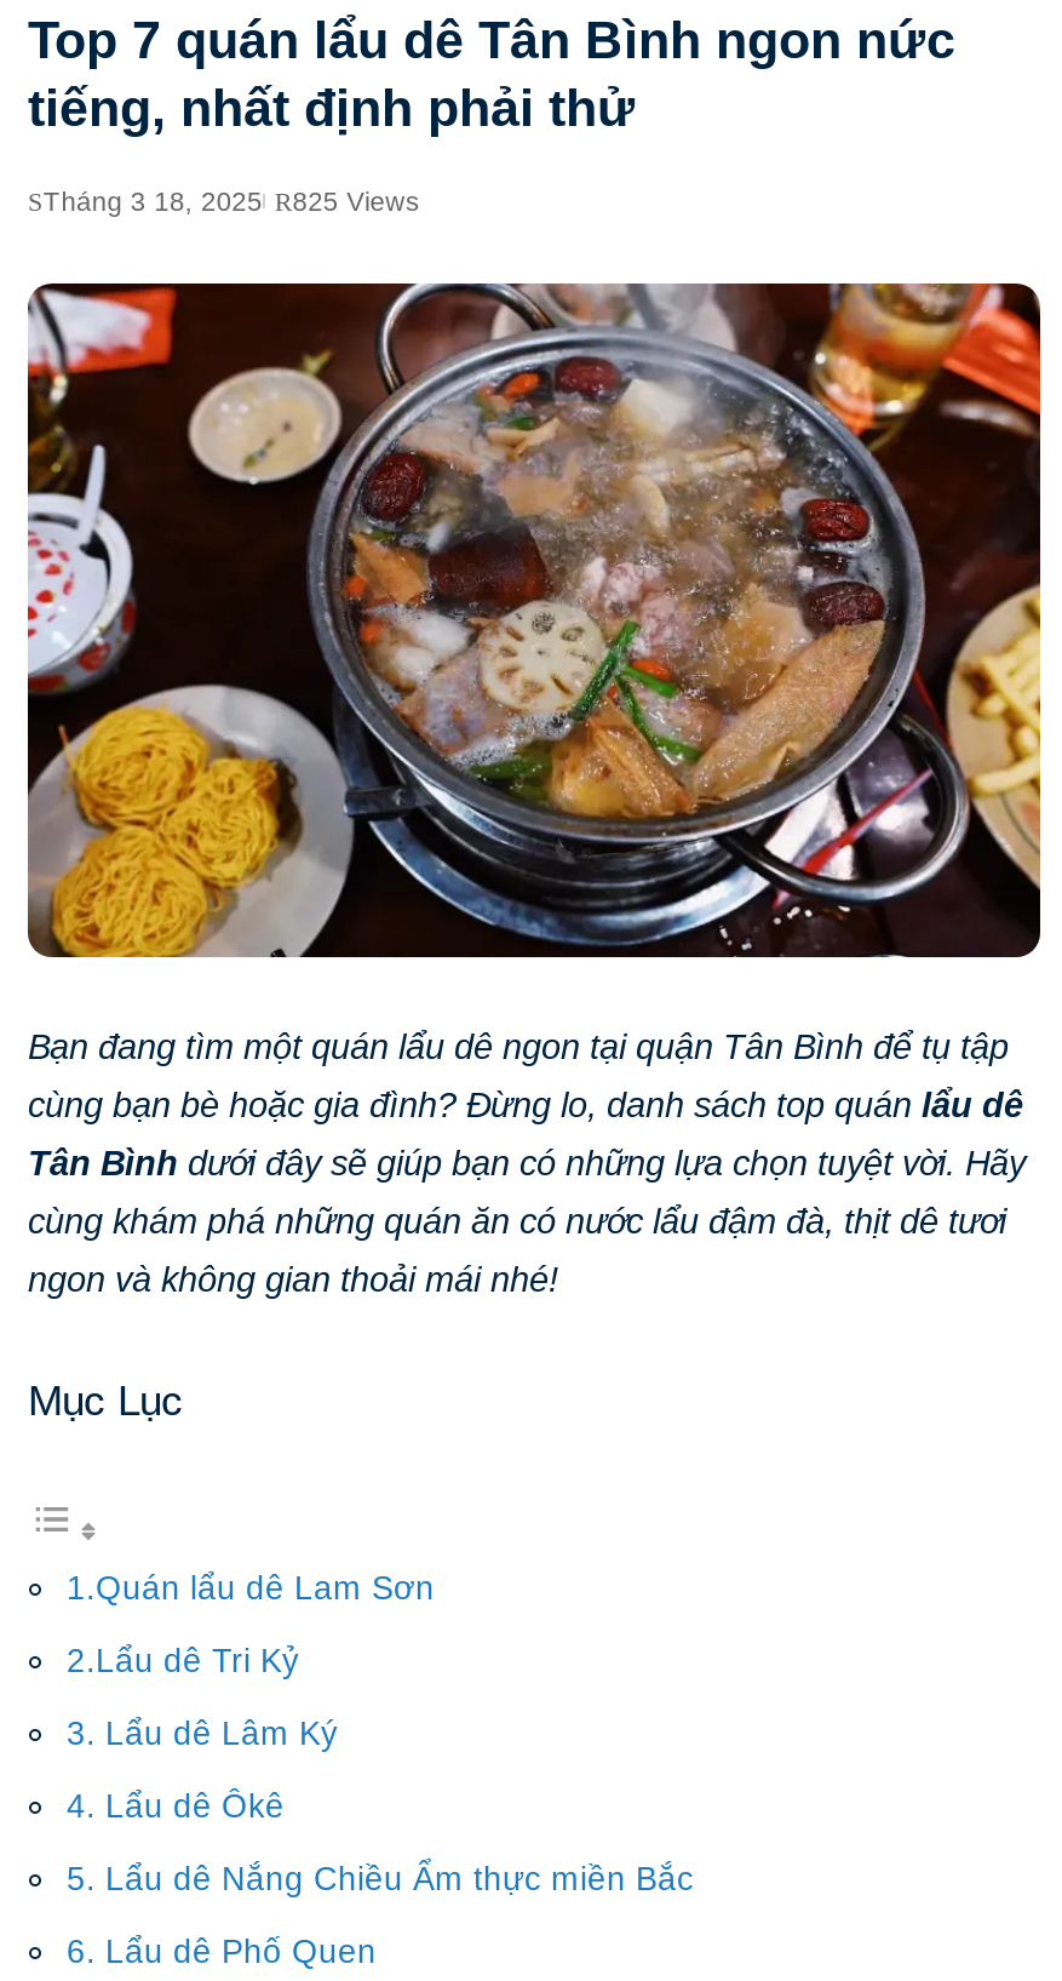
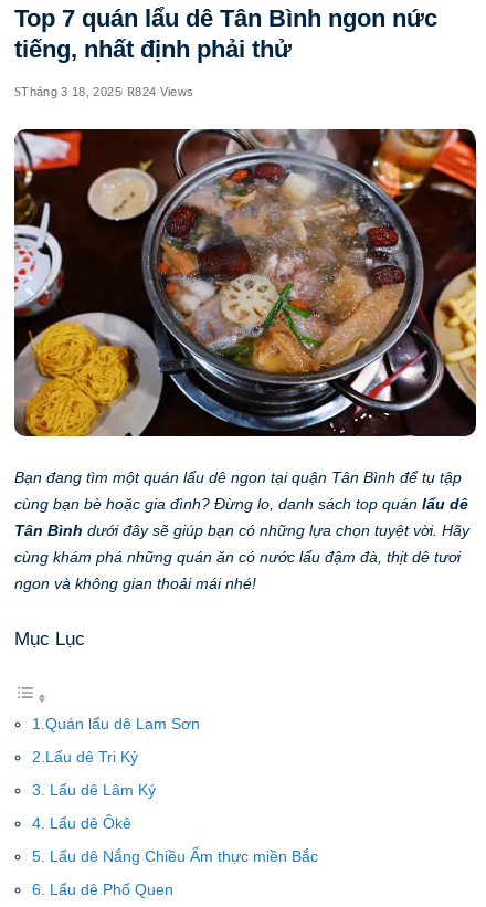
- Tháng 3 18, 2025 825 Views
+ Tháng 3 18, 2025 824 Views
